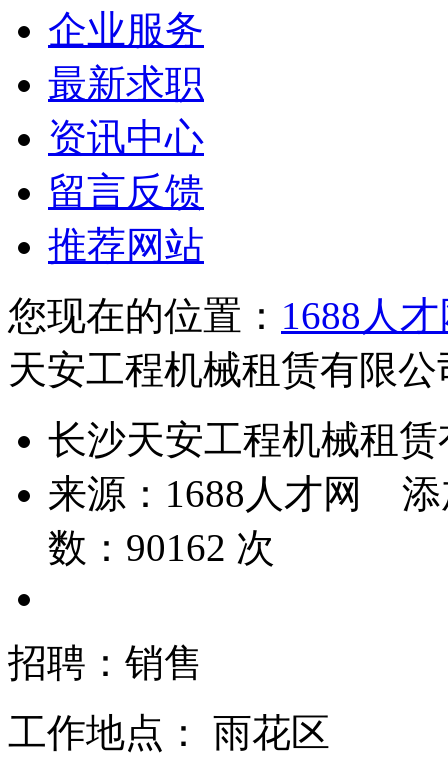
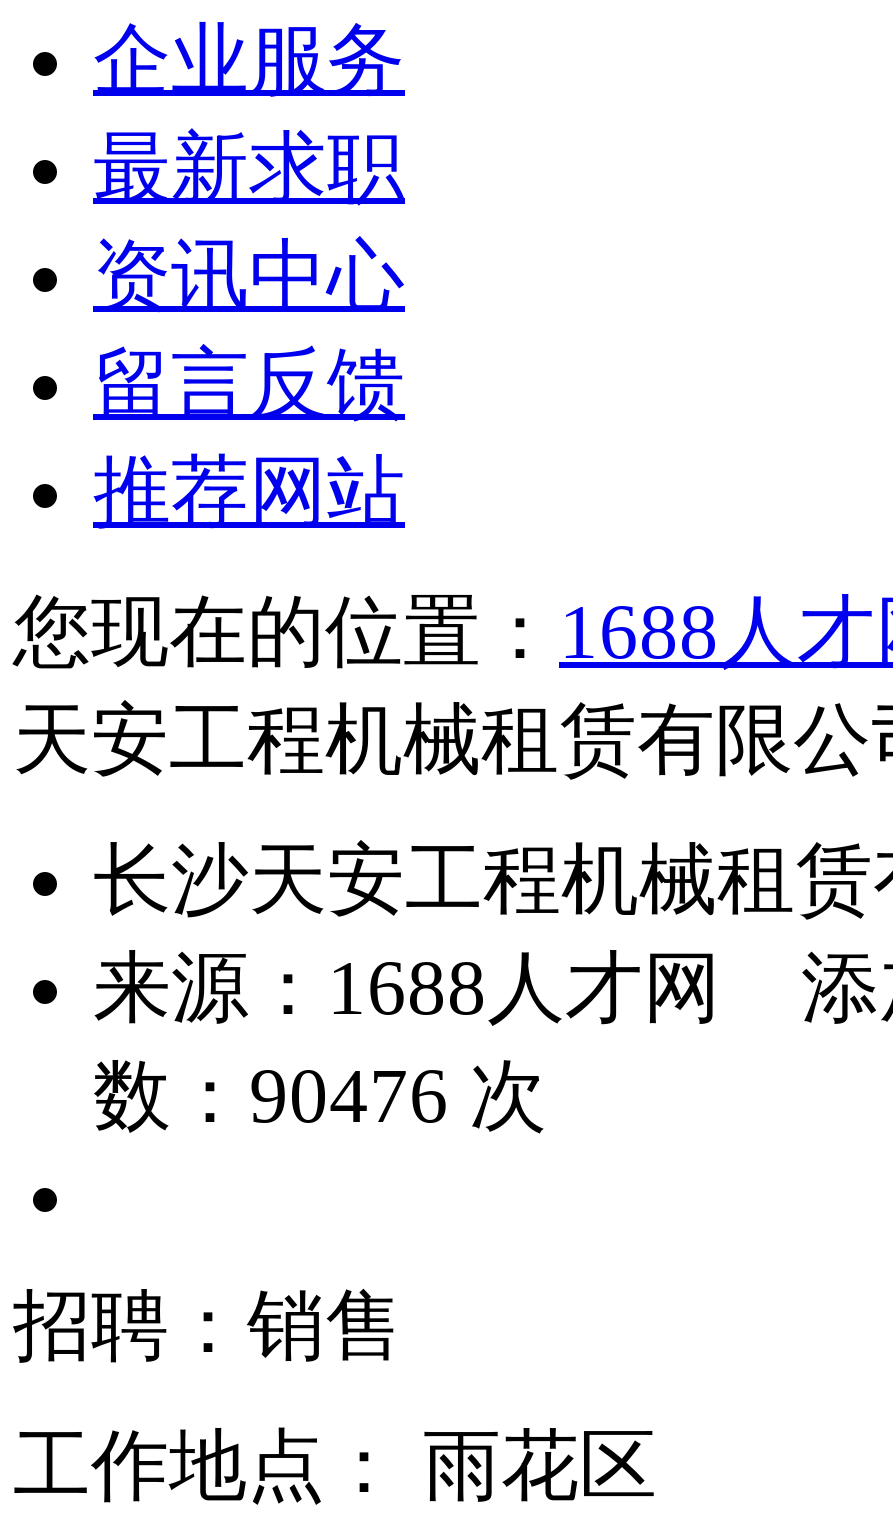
- 数：90162次
+ 数：90476次
